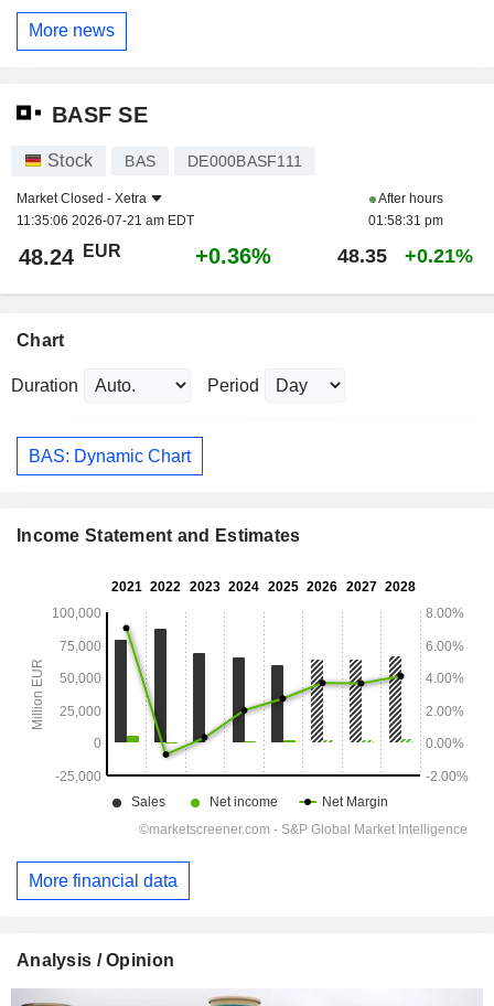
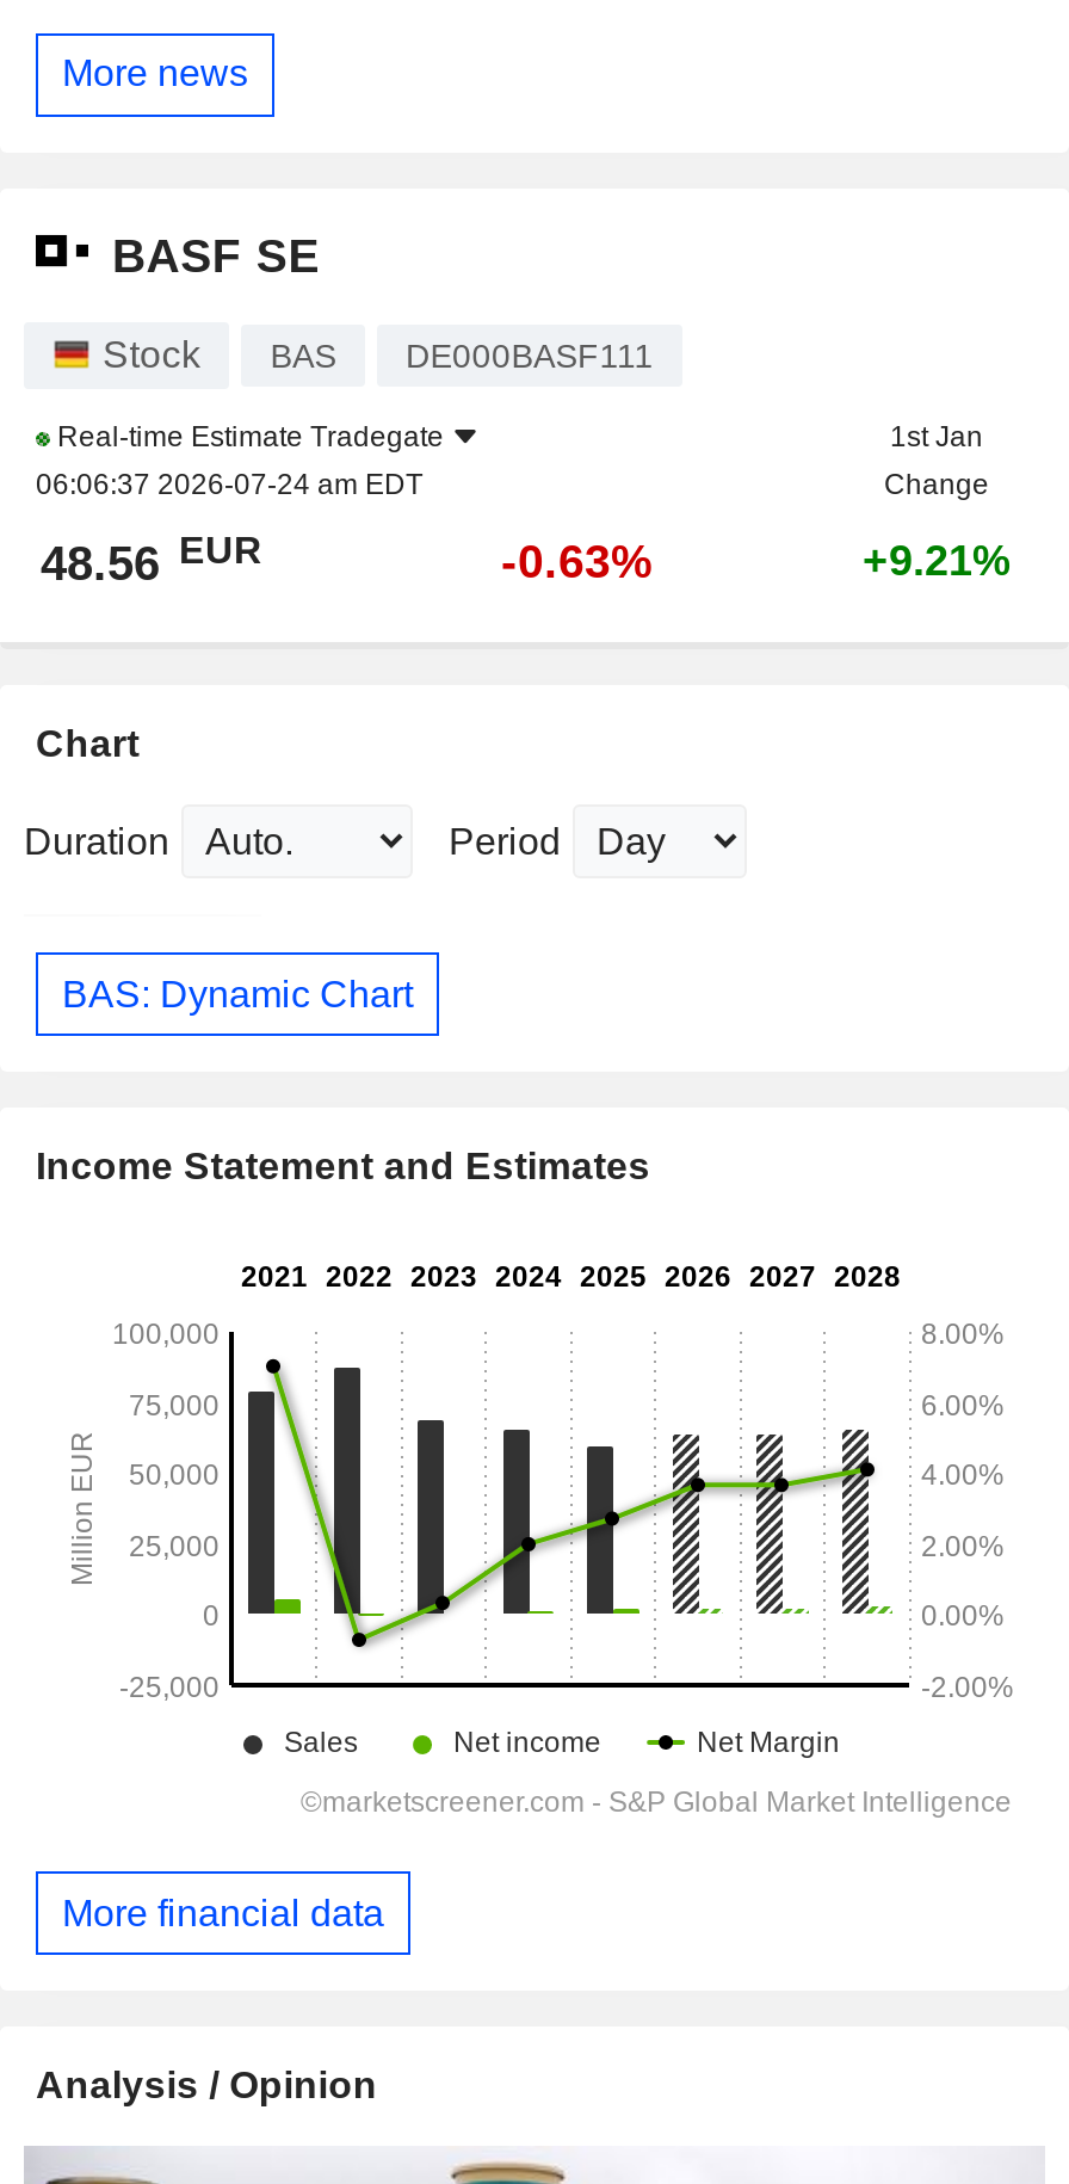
- Market Closed - Xetra
- 11:35:06 2026-07-21 am EDT
+ Real-time Estimate Tradegate
+ 06:06:37 2026-07-24 am EDT

- After hours
- 01:58:31 pm
+ 1st Jan
+ Change

- 48.24 EUR
- +0.36%
- 48.35
- +0.21%
+ 48.56 EUR
+ -0.63%
+ +9.21%
